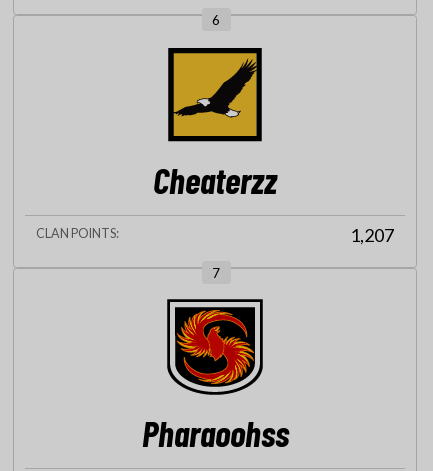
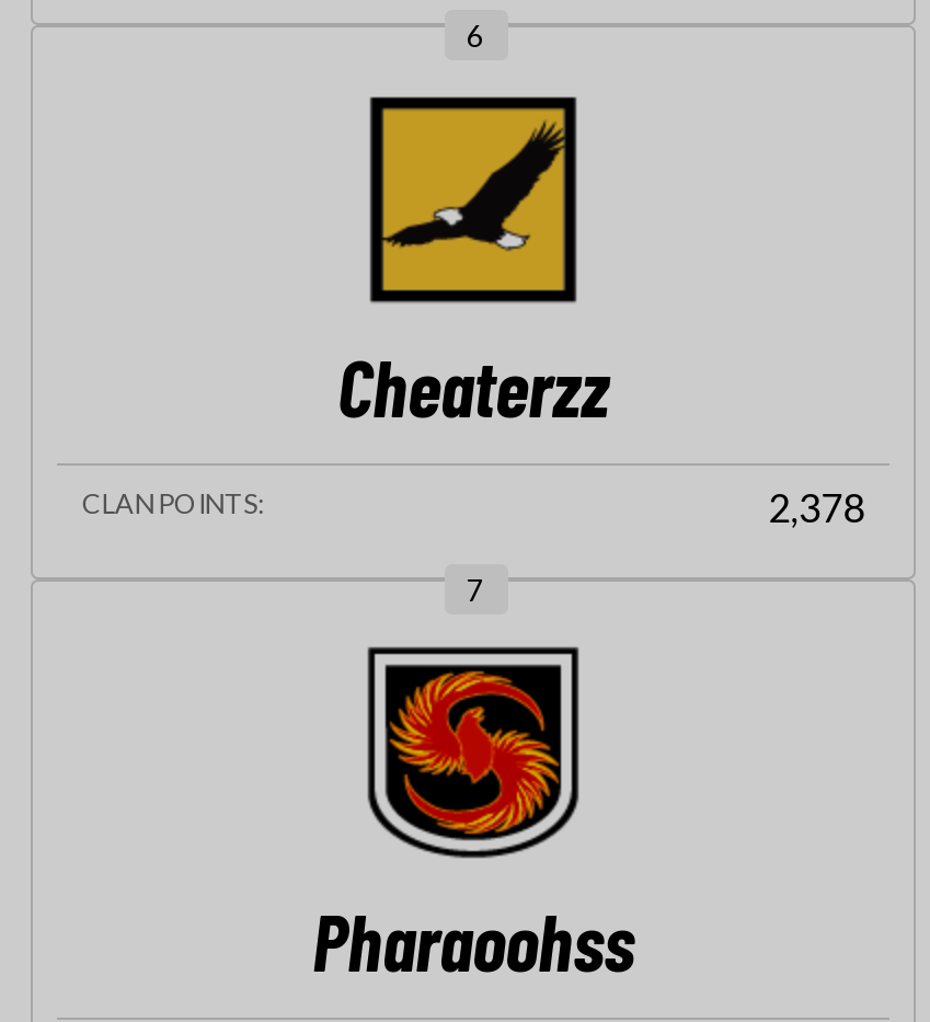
- 1,207
+ 2,378
